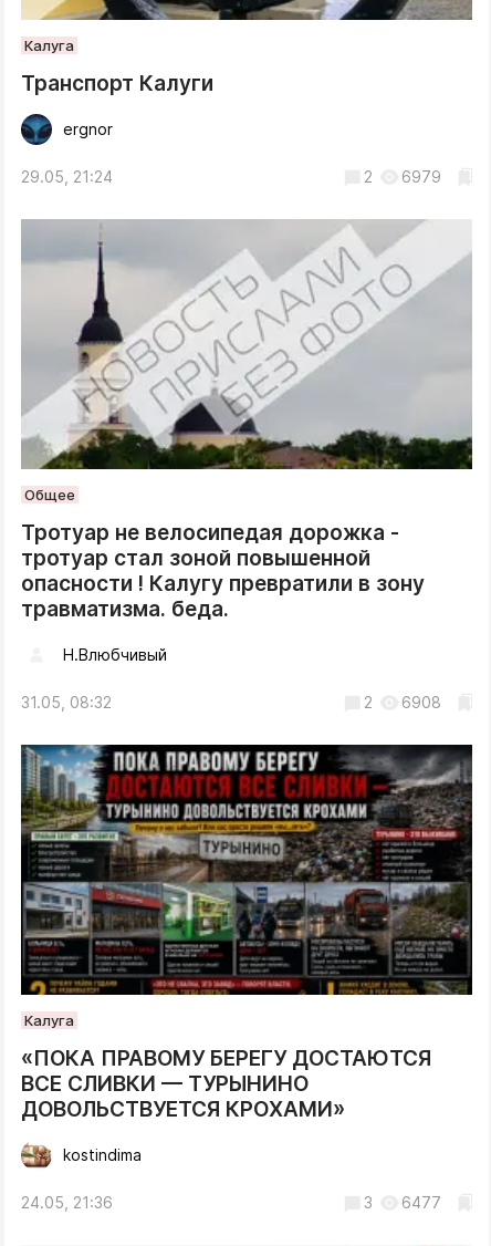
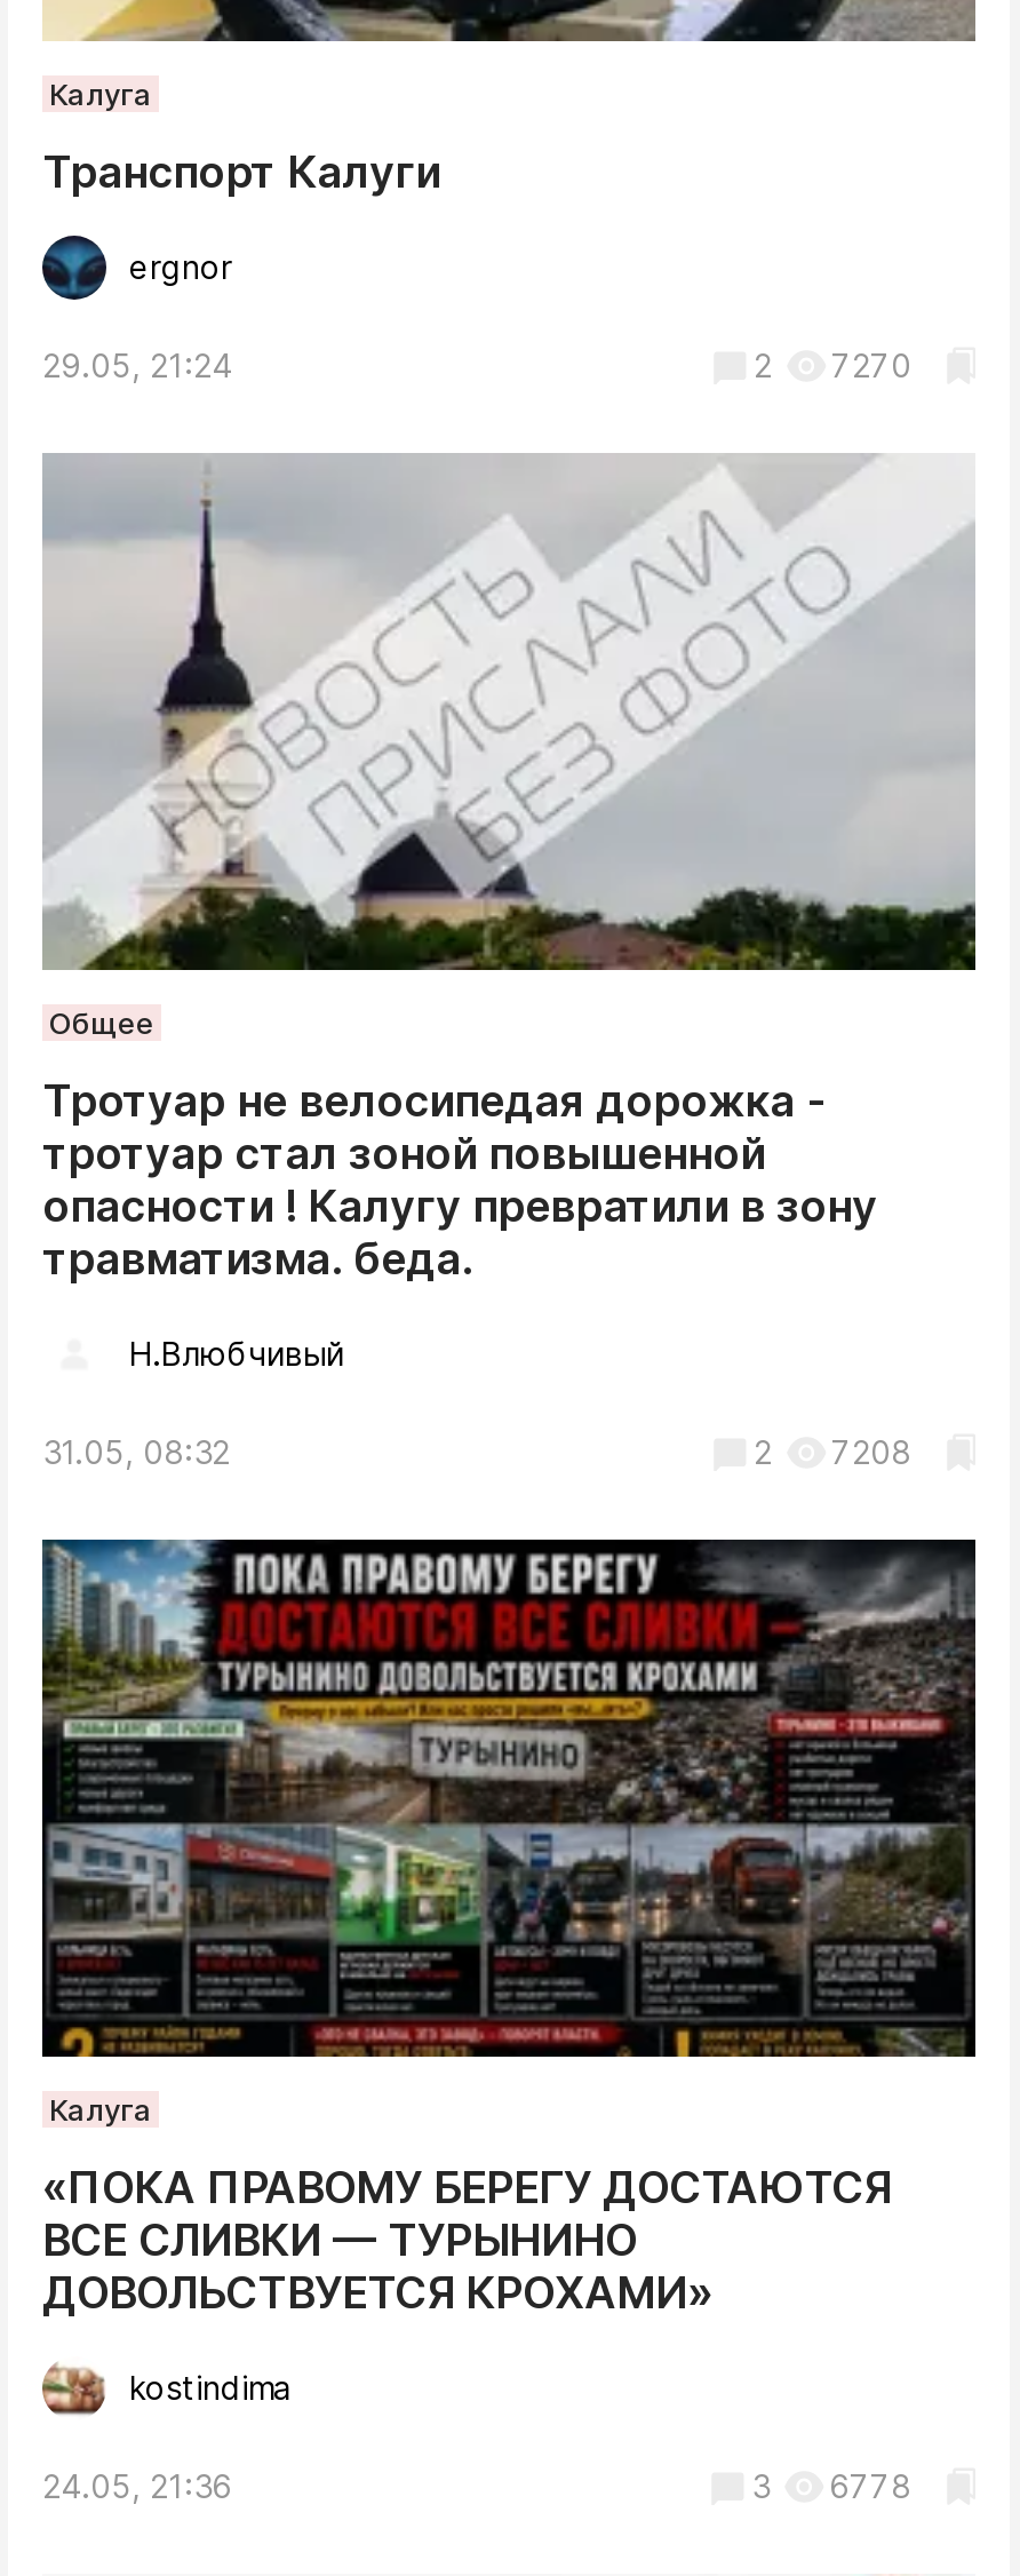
- 2 6979
+ 2 7270

- 2 6908
+ 2 7208

- 3 6477
+ 3 6778
